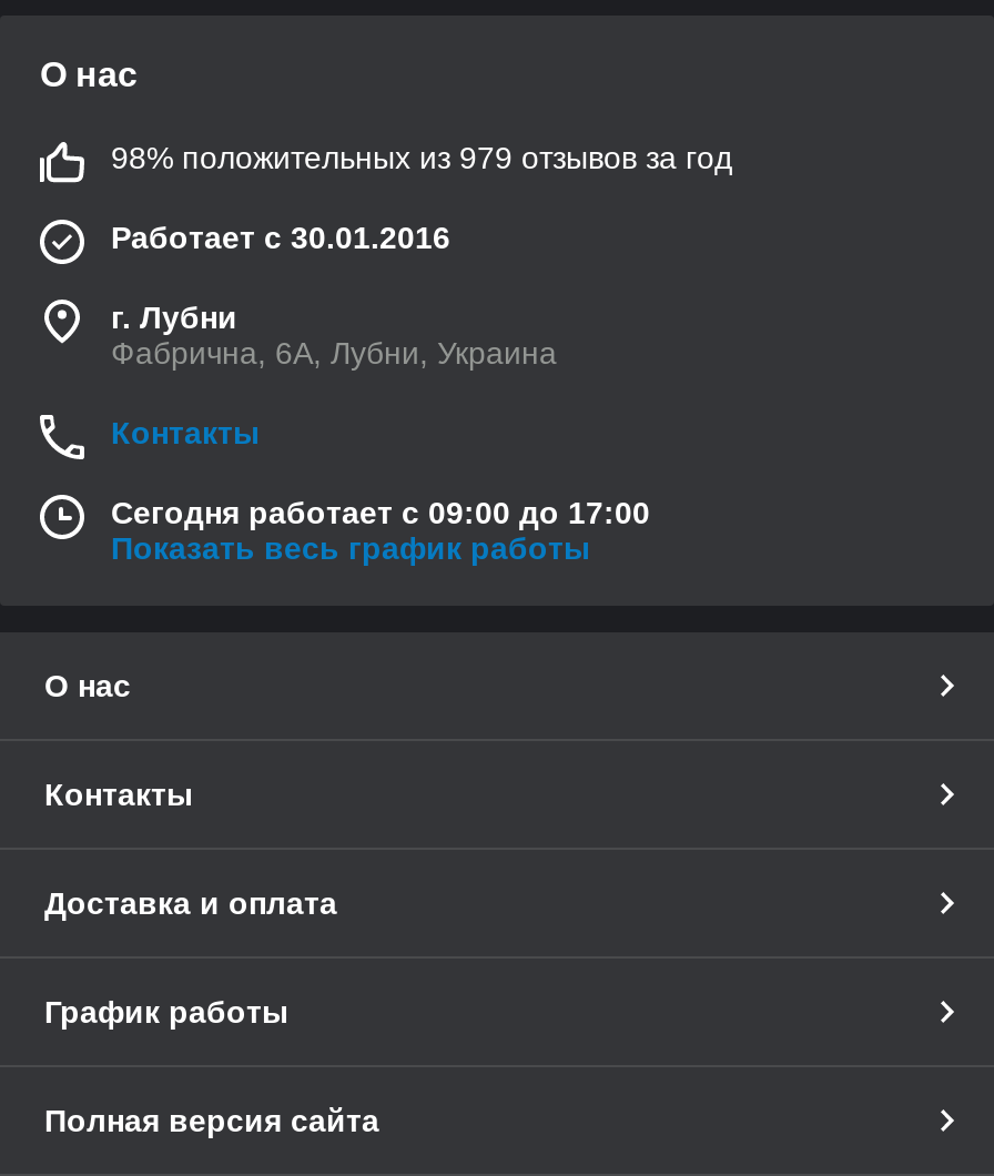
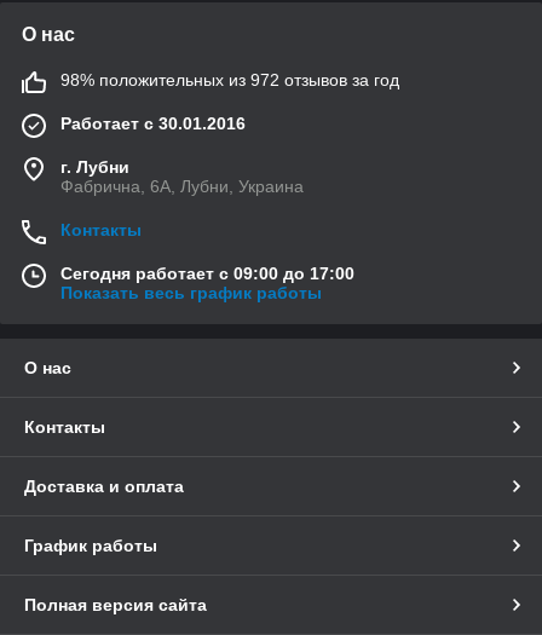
- 98% положительных из 979 отзывов за год
+ 98% положительных из 972 отзывов за год
